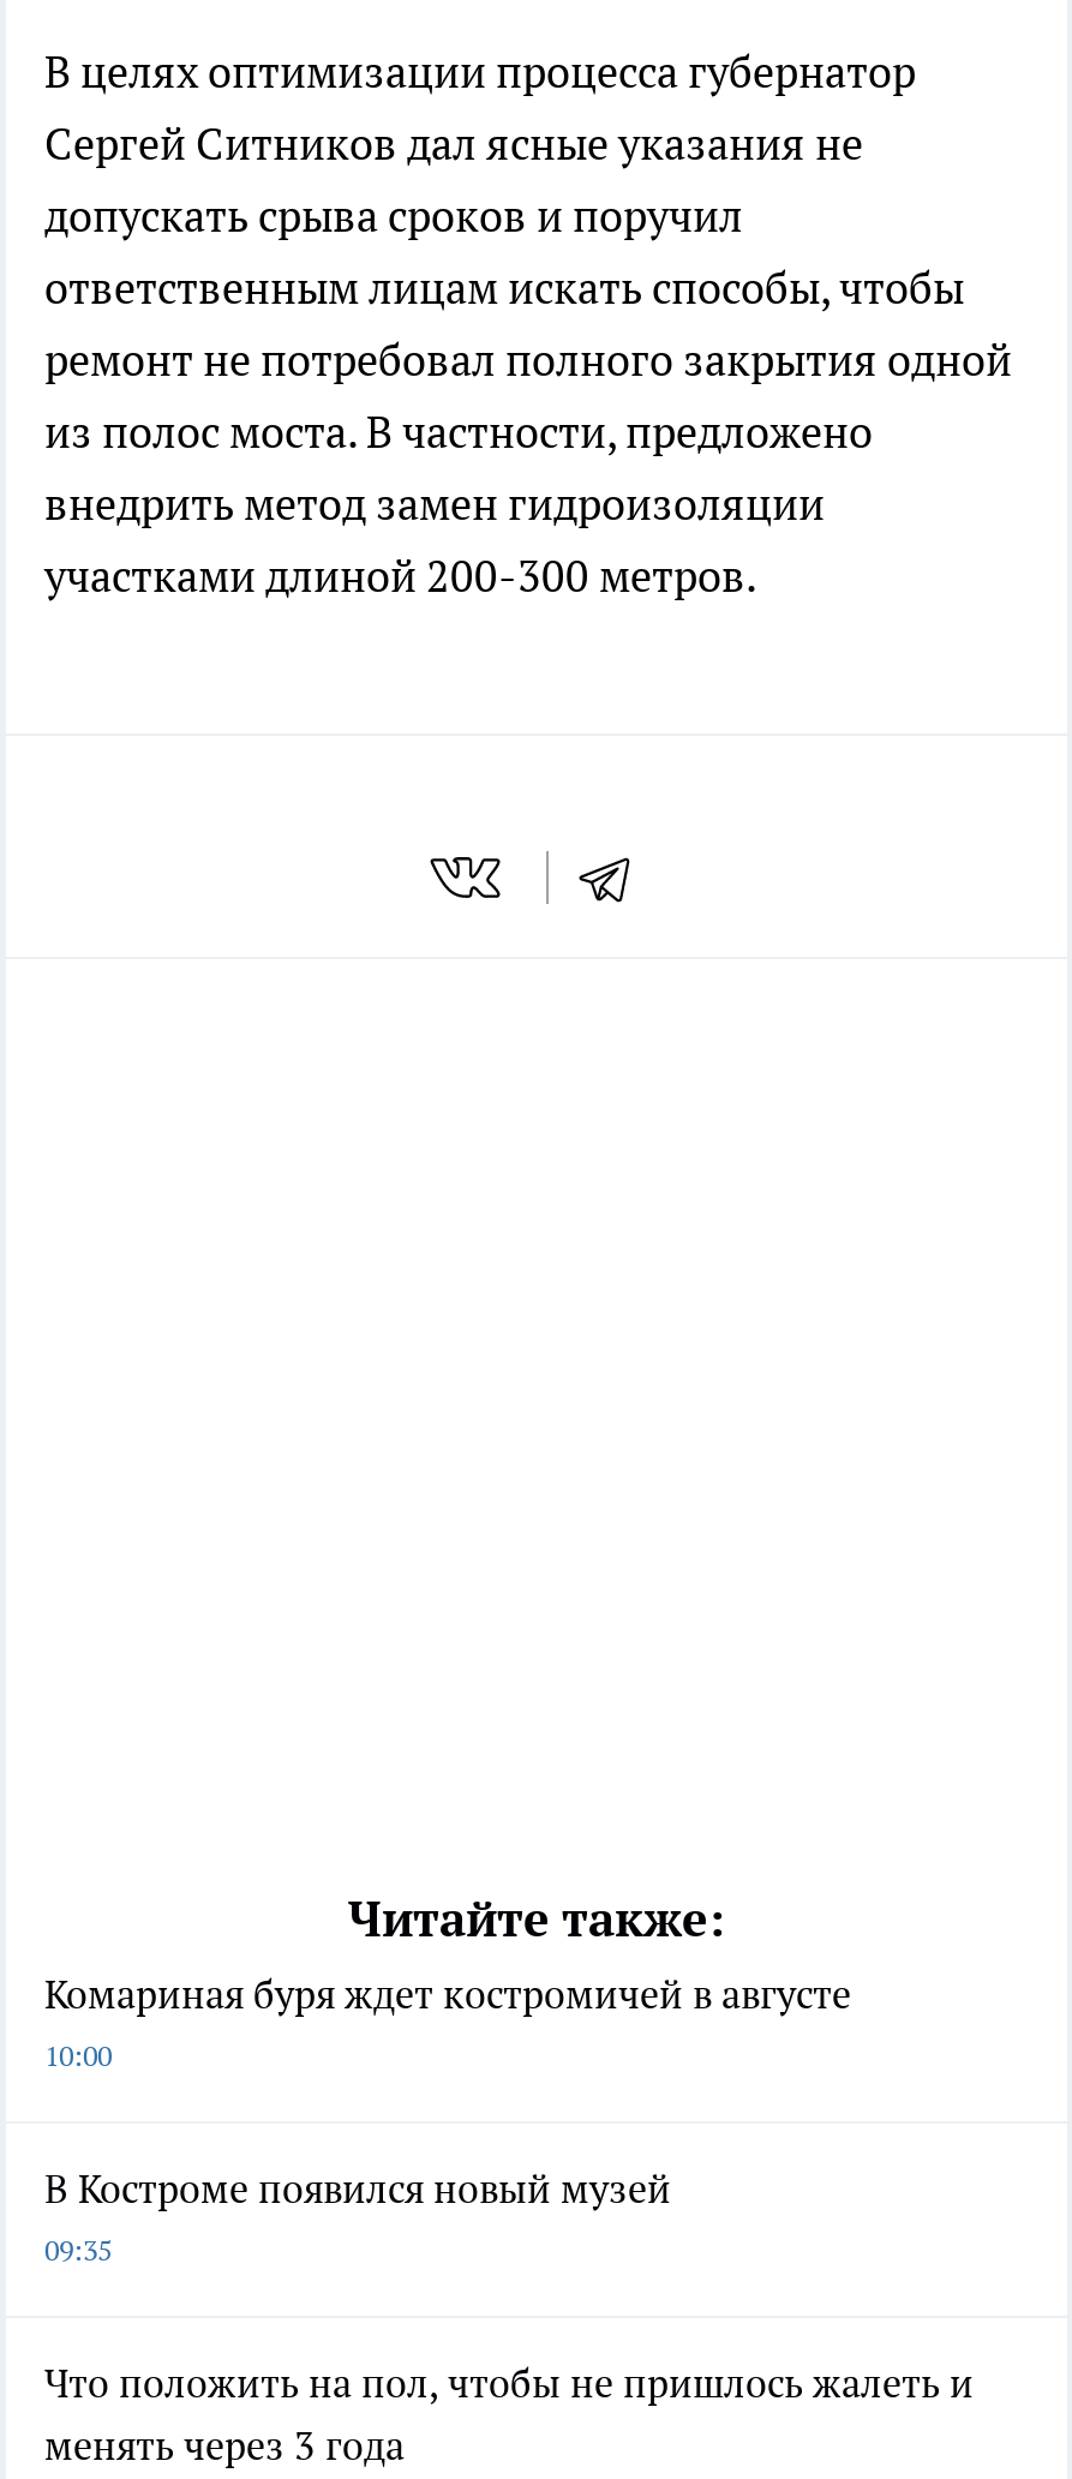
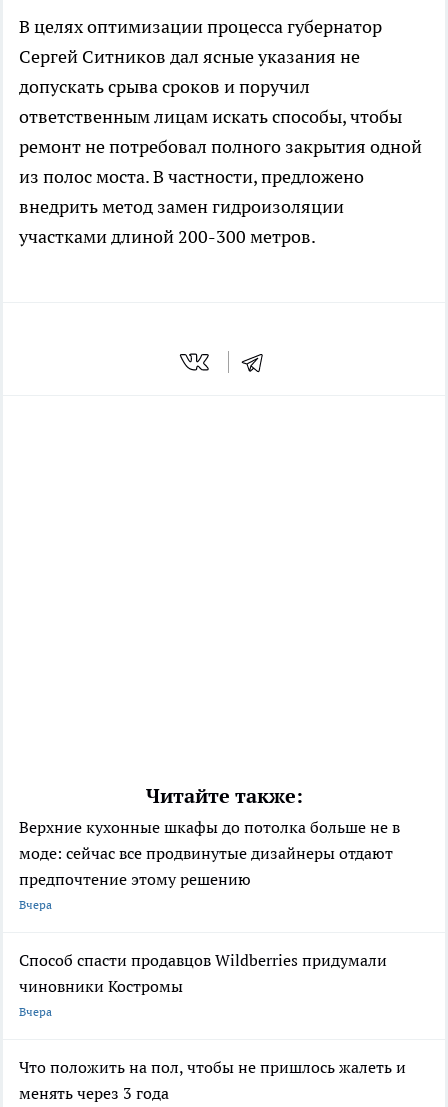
- Комариная буря ждет костромичей в августе
- 10:00
+ Верхние кухонные шкафы до потолка больше не в
+ моде: сейчас все продвинутые дизайнеры отдают
+ предпочтение этому решению
+ Вчера

- В Костроме появился новый музей
- 09:35
+ Способ спасти продавцов Wildberries придумали
+ чиновники Костромы
+ Вчера
